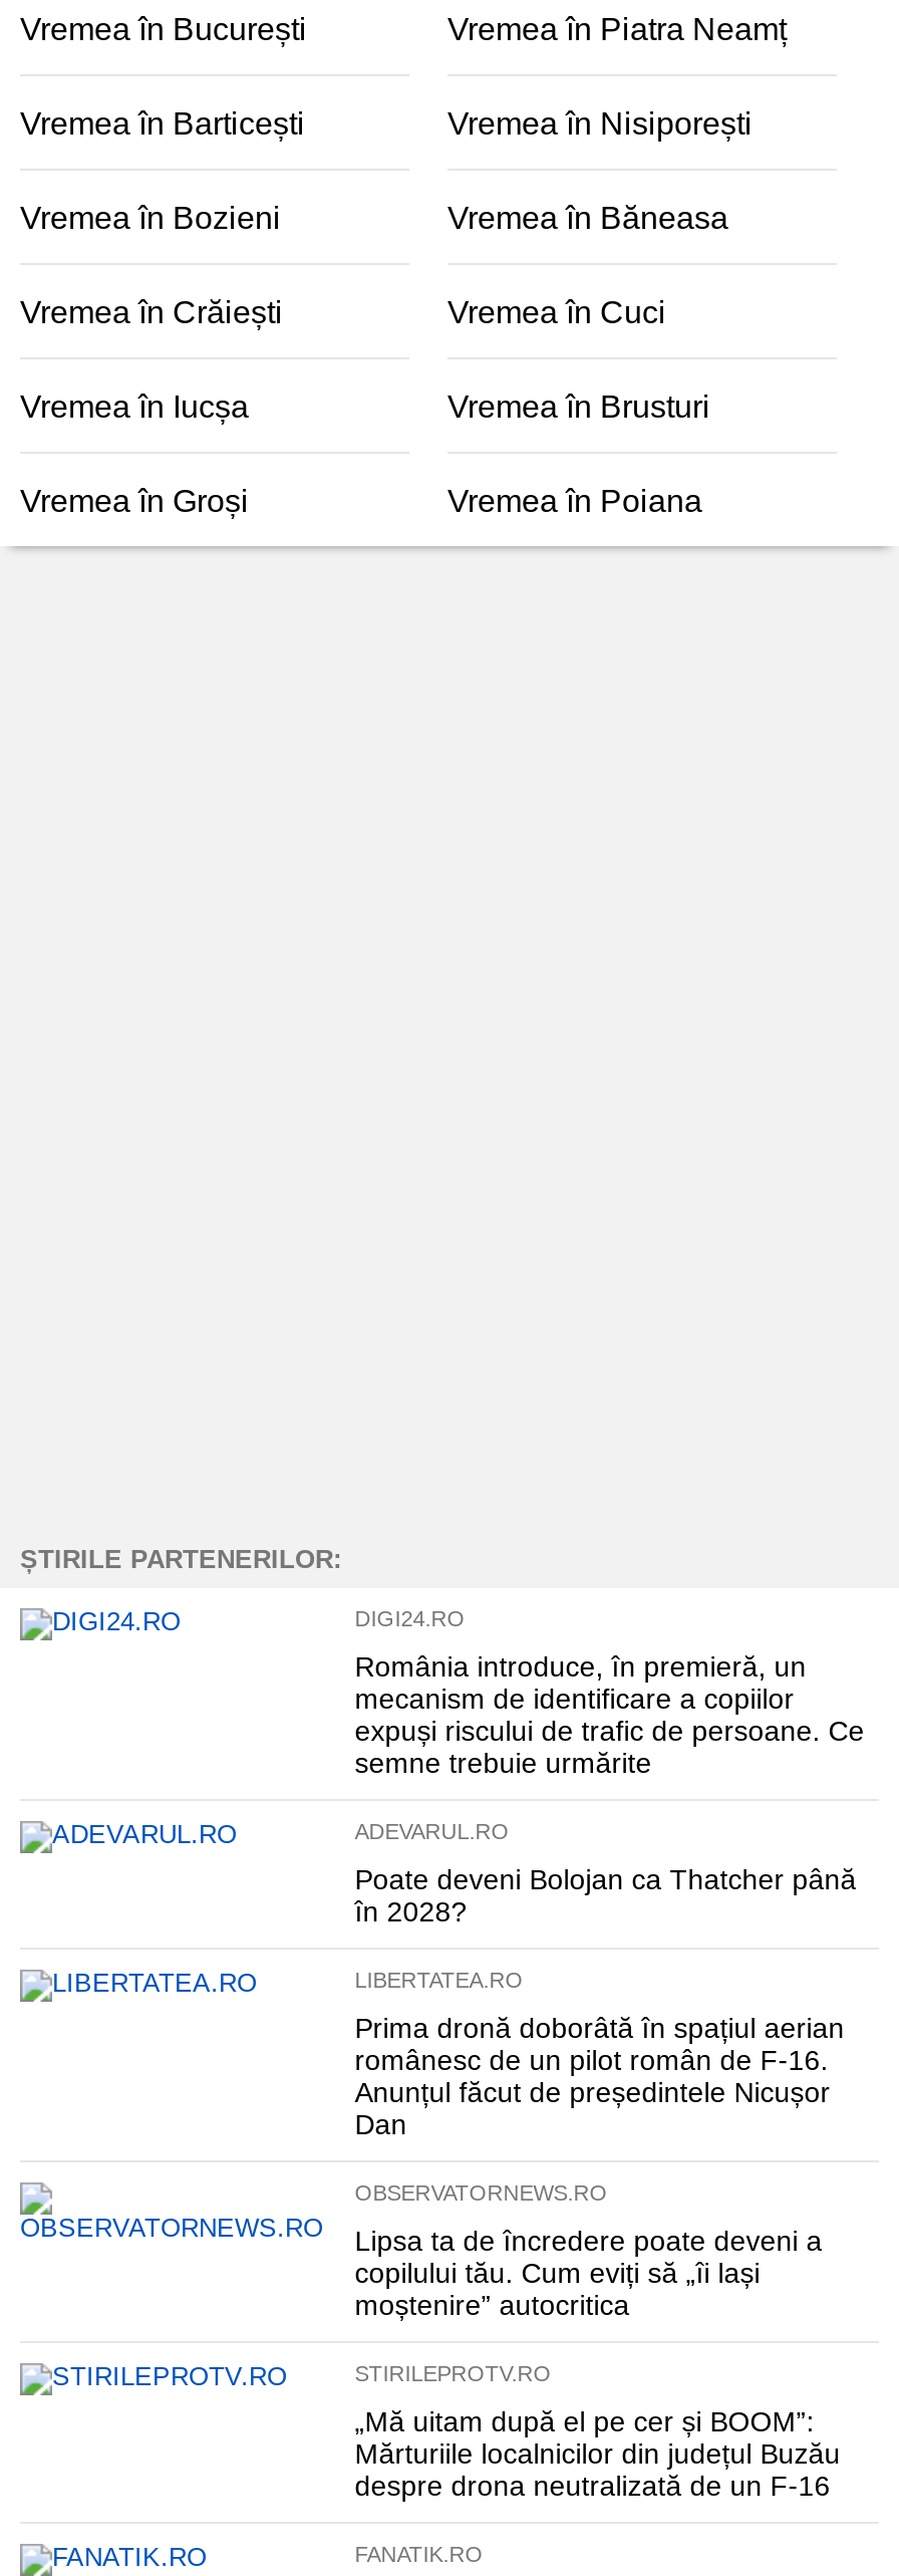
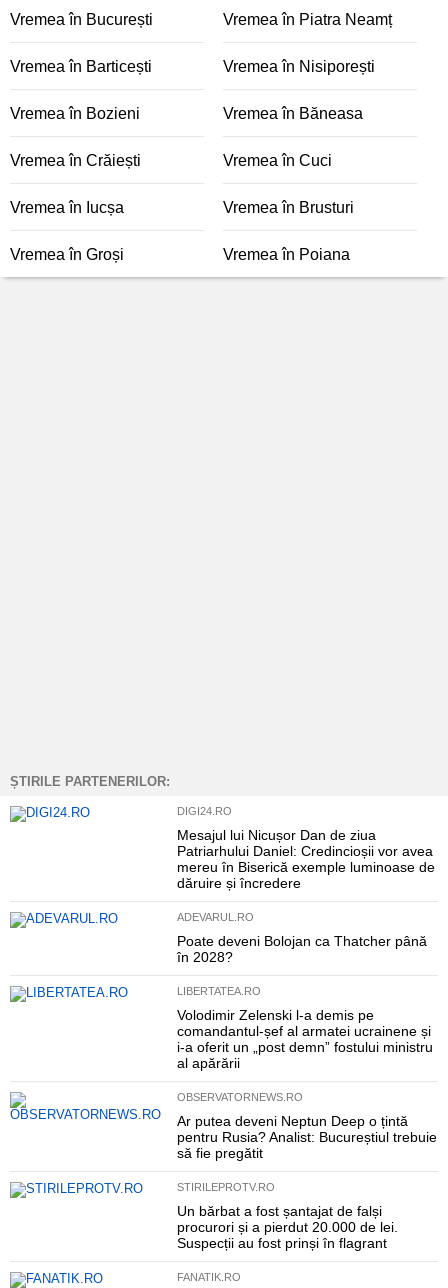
- România introduce, în premieră, un
- mecanism de identificare a copiilor
- expuși riscului de trafic de persoane. Ce
- semne trebuie urmărite
+ Mesajul lui Nicușor Dan de ziua
+ Patriarhului Daniel: Credincioșii vor avea
+ mereu în Biserică exemple luminoase de
+ dăruire și încredere

- Prima dronă doborâtă în spațiul aerian
- românesc de un pilot român de F-16.
- Anunțul făcut de președintele Nicușor
- Dan
+ Volodimir Zelenski l-a demis pe
+ comandantul-șef al armatei ucrainene și
+ i-a oferit un „post demn” fostului ministru
+ al apărării

- Lipsa ta de încredere poate deveni a
- copilului tău. Cum eviți să „îi lași
- moștenire” autocritica
+ Ar putea deveni Neptun Deep o țintă
+ pentru Rusia? Analist: Bucureștiul trebuie
+ să fie pregătit

- „Mă uitam după el pe cer și BOOM”:
- Mărturiile localnicilor din județul Buzău
- despre drona neutralizată de un F-16
+ Un bărbat a fost șantajat de falși
+ procurori și a pierdut 20.000 de lei.
+ Suspecții au fost prinși în flagrant
